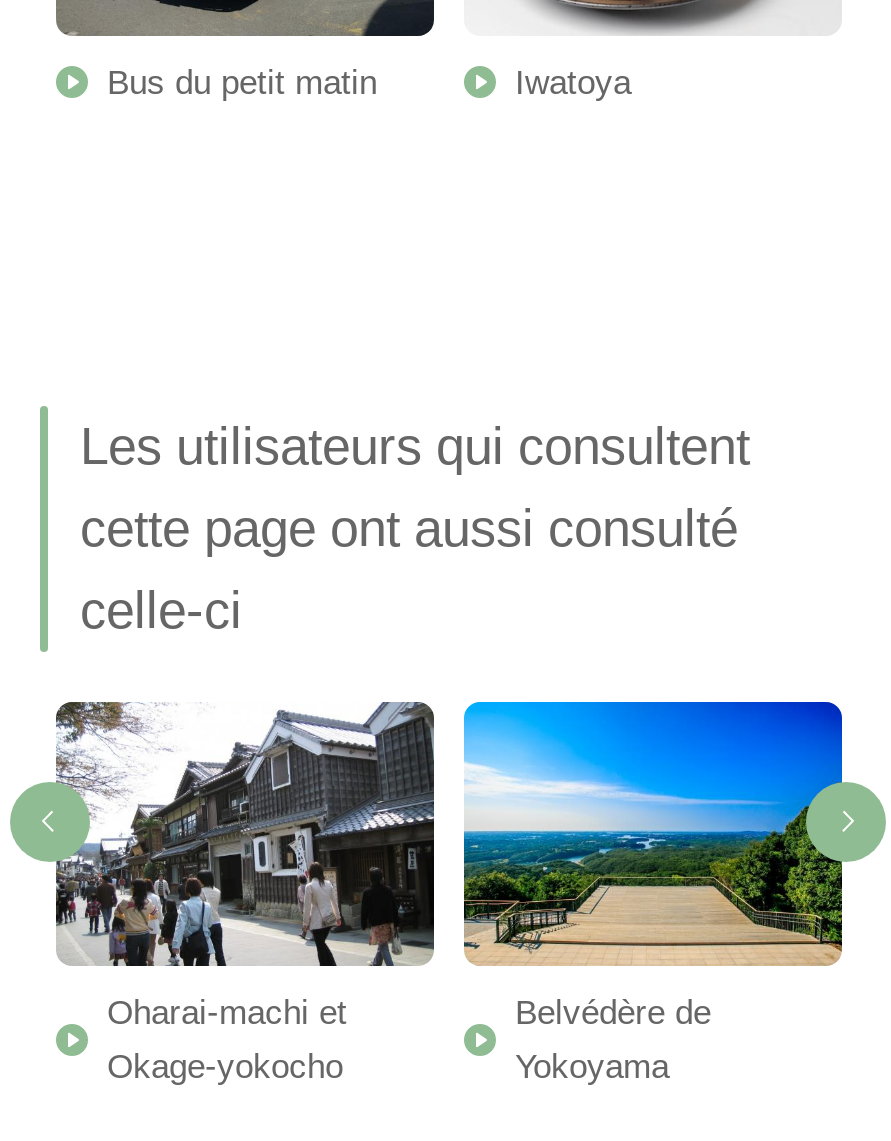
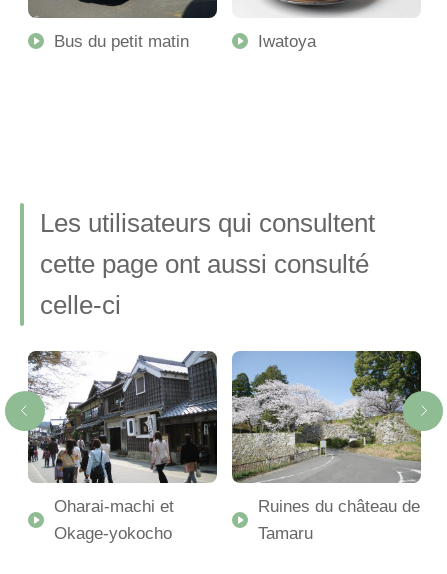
- [image]
- Belvédère de
- Yokoyama
+ [image]
+ Ruines du château de
+ Tamaru
